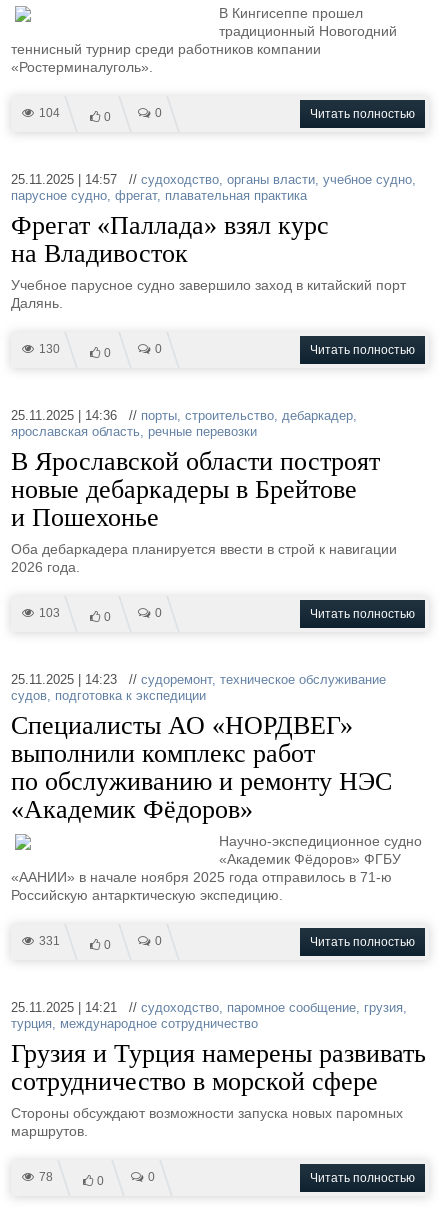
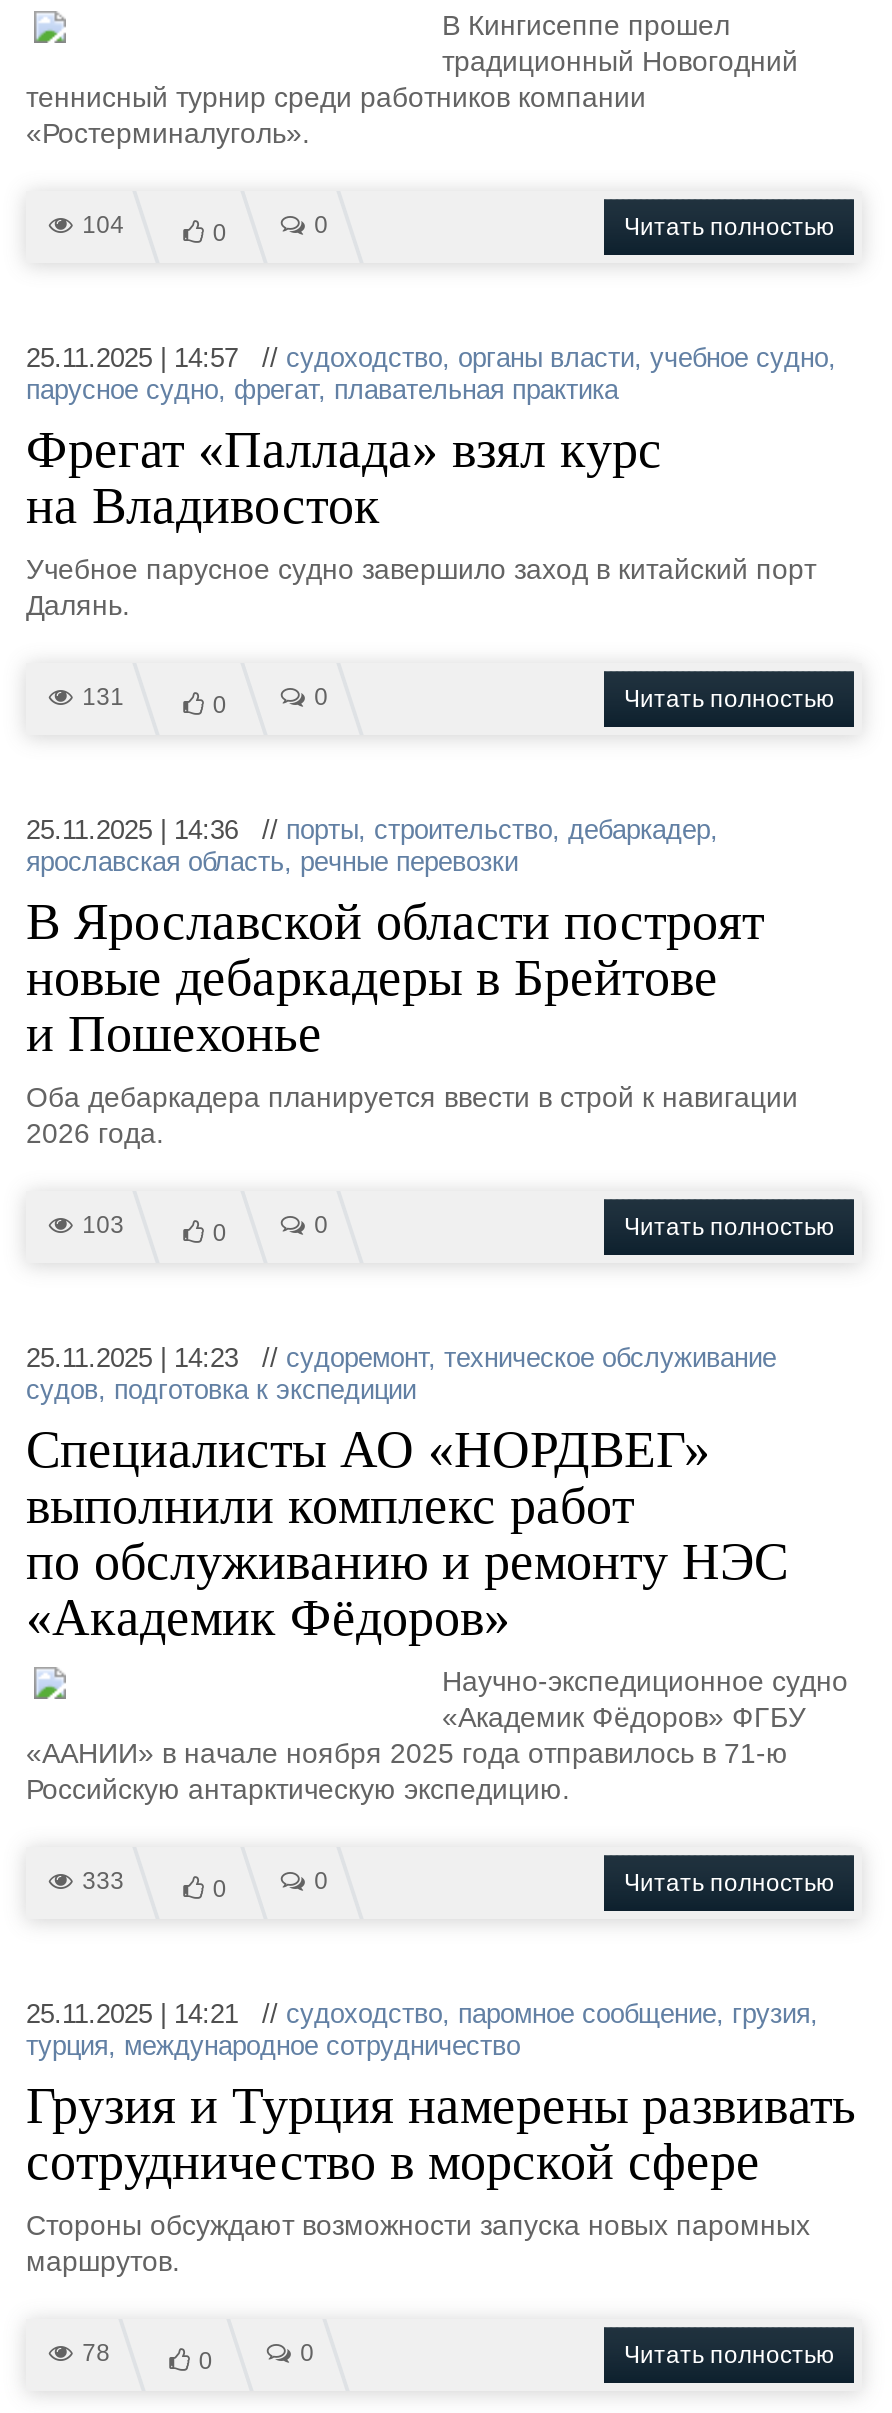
- 130
+ 131

- 331
+ 333
